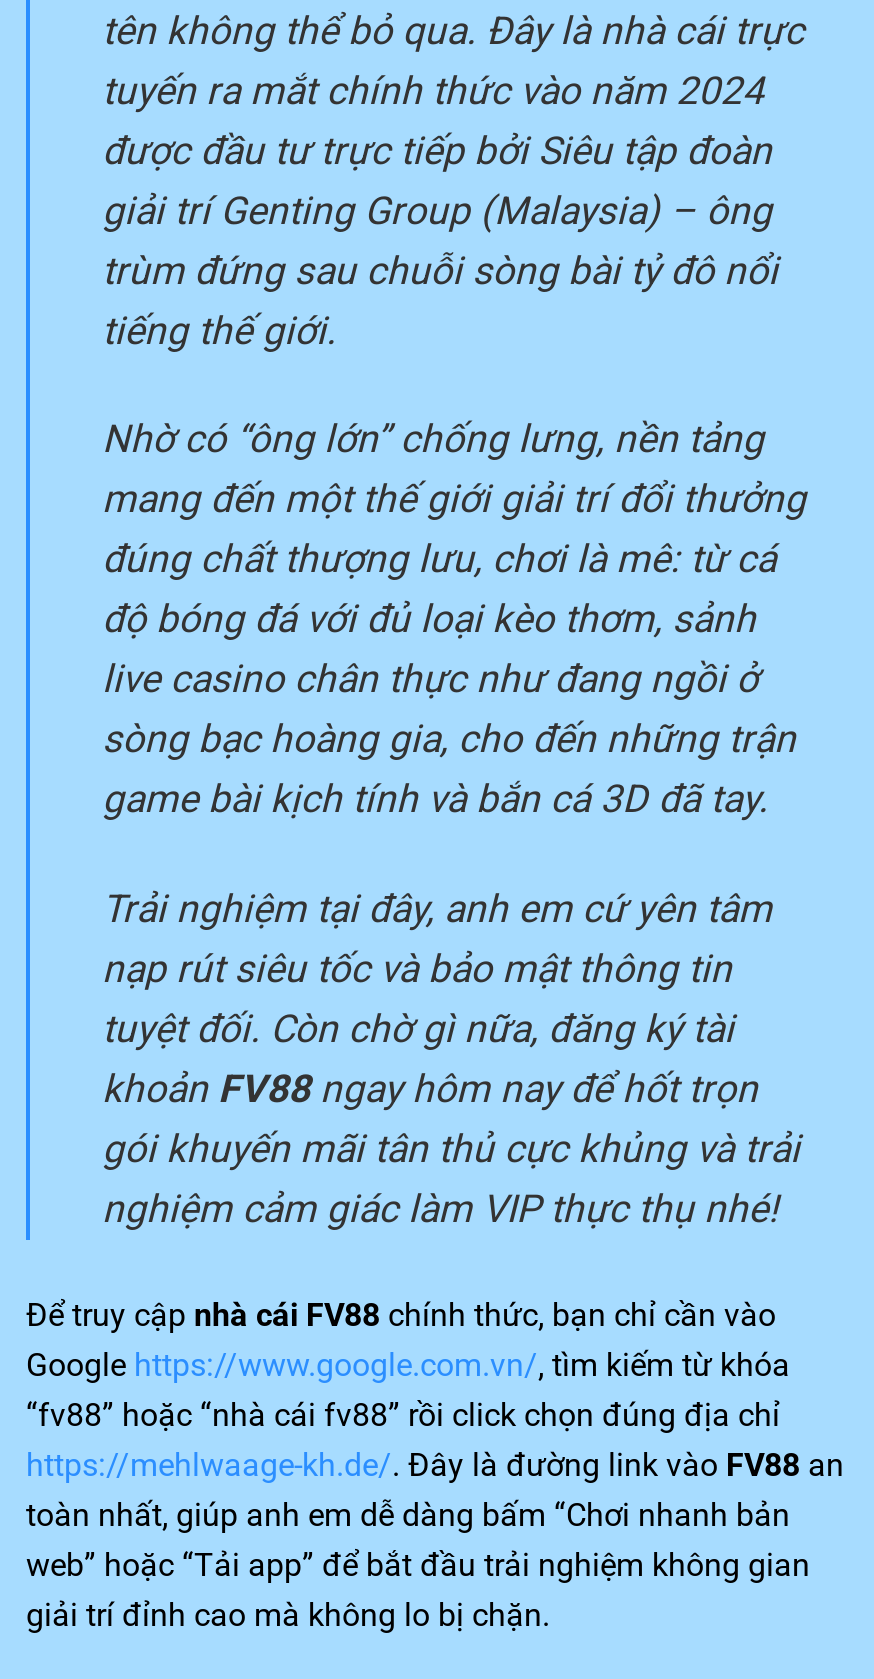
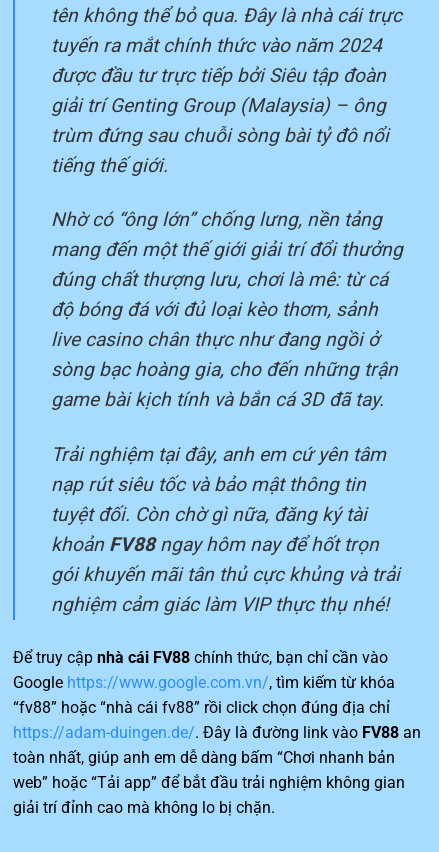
- https://mehlwaage-kh.de/. Đây là đường link vào FV88 an
+ https://adam-duingen.de/. Đây là đường link vào FV88 an
